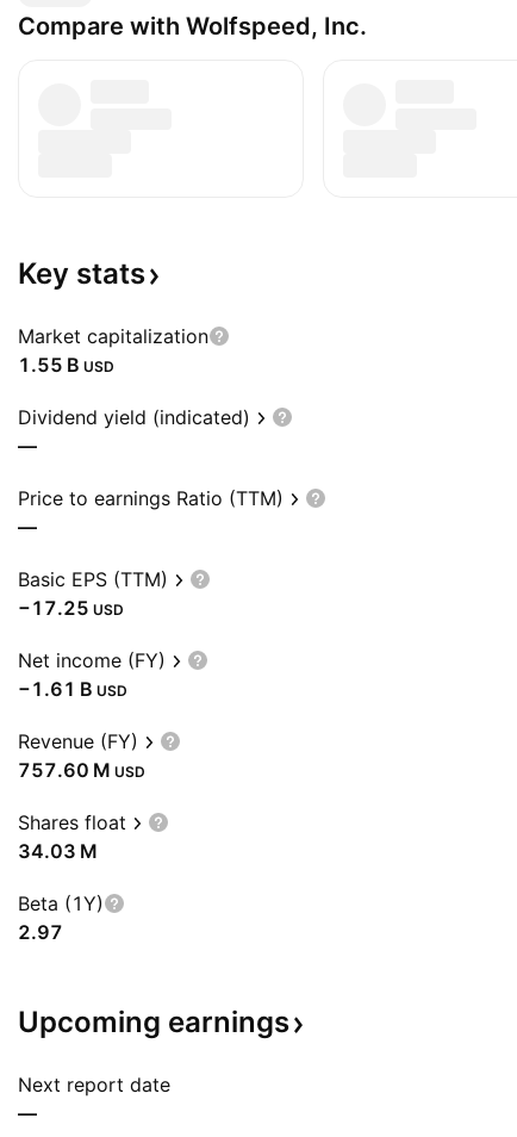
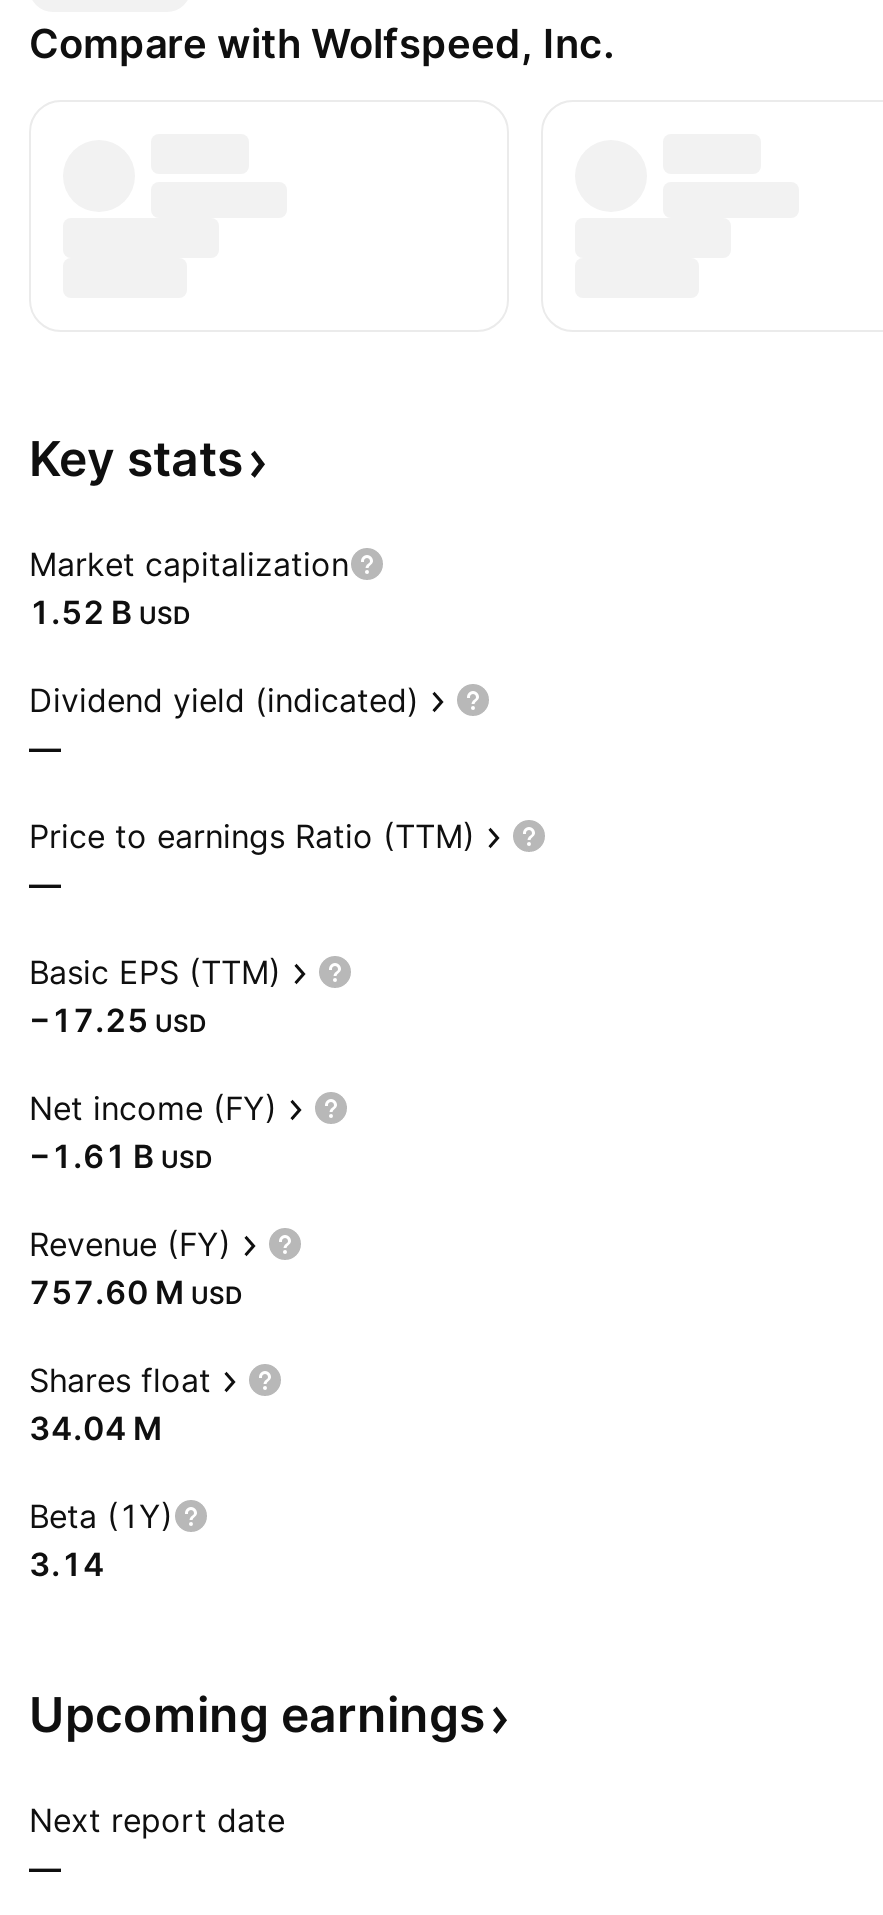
- 1.55 B USD
+ 1.52 B USD

- 34.03 M
+ 34.04 M

- 2.97
+ 3.14
